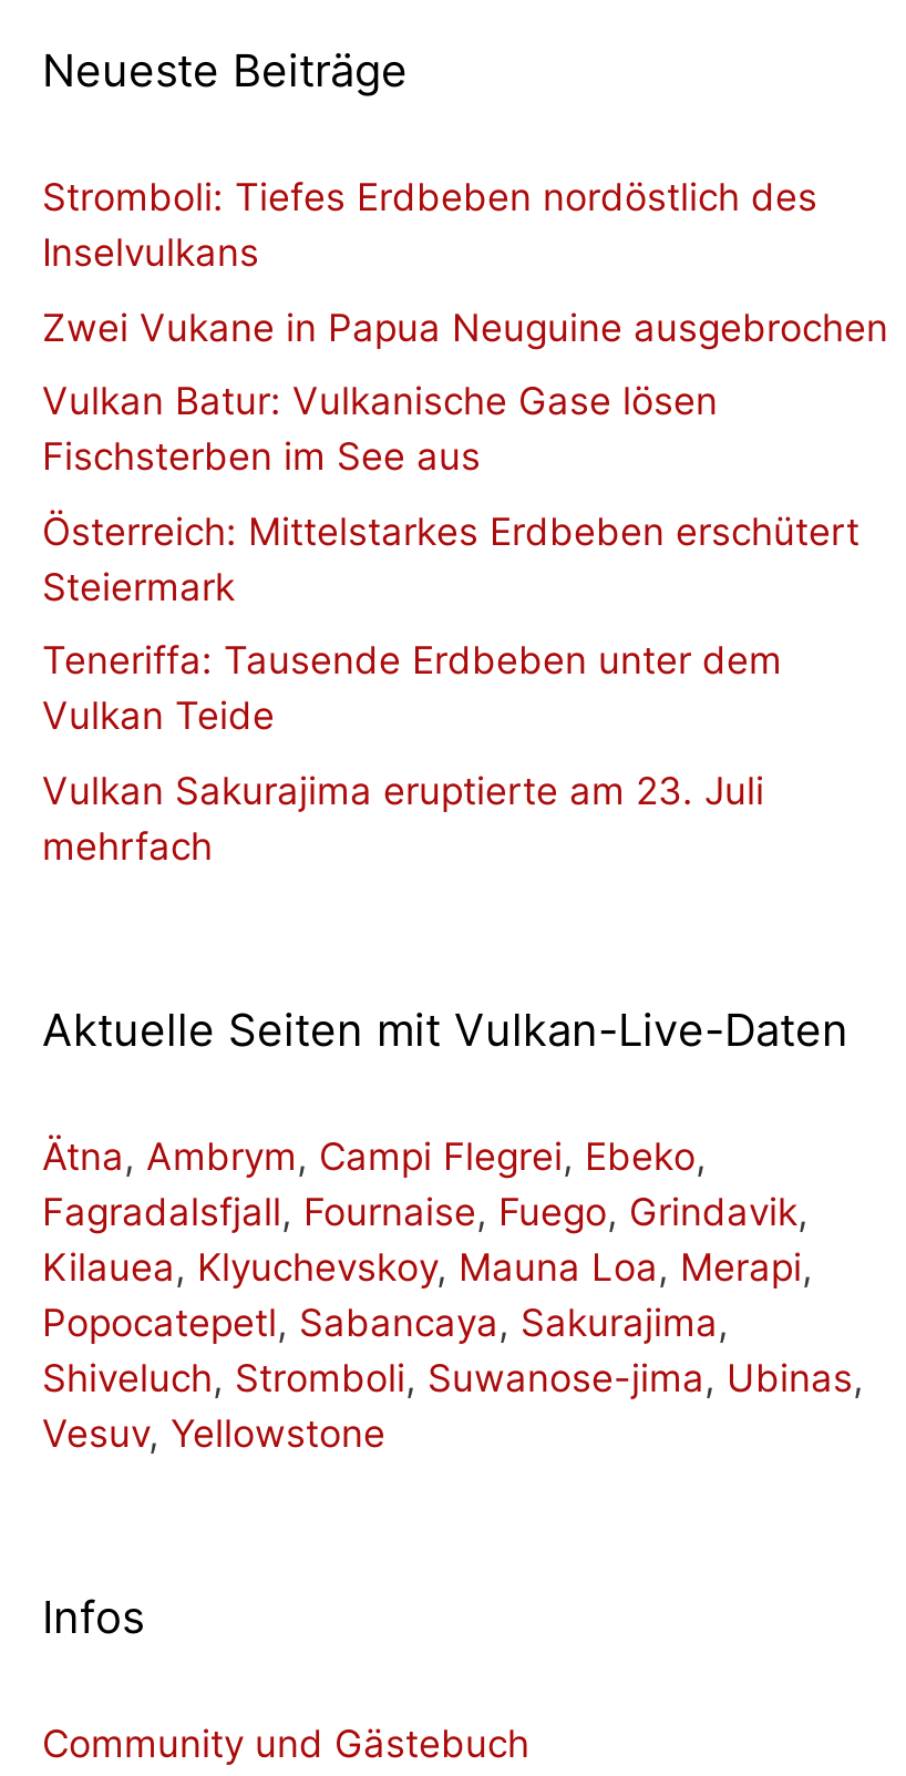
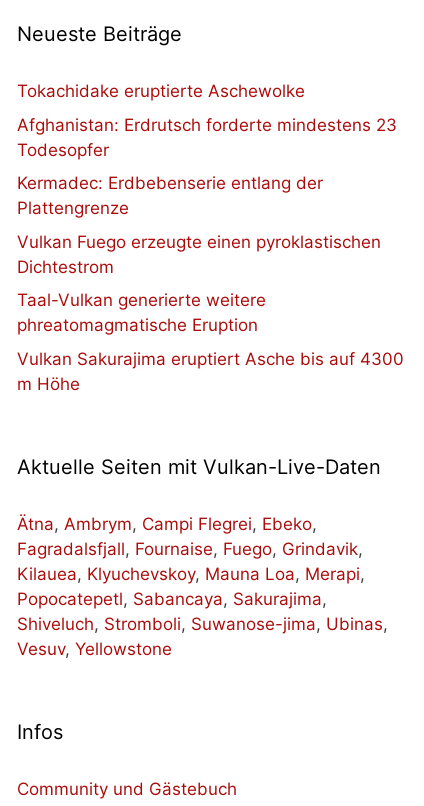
- Stromboli: Tiefes Erdbeben nordöstlich des
- Inselvulkans
+ Tokachidake eruptierte Aschewolke

- Zwei Vukane in Papua Neuguine ausgebrochen
+ Afghanistan: Erdrutsch forderte mindestens 23
+ Todesopfer

- Vulkan Batur: Vulkanische Gase lösen
- Fischsterben im See aus
+ Kermadec: Erdbebenserie entlang der
+ Plattengrenze

- Österreich: Mittelstarkes Erdbeben erschütert
- Steiermark
+ Vulkan Fuego erzeugte einen pyroklastischen
+ Dichtestrom

- Teneriffa: Tausende Erdbeben unter dem
- Vulkan Teide
+ Taal-Vulkan generierte weitere
+ phreatomagmatische Eruption

- Vulkan Sakurajima eruptierte am 23. Juli
- mehrfach
+ Vulkan Sakurajima eruptiert Asche bis auf 4300
+ m Höhe
